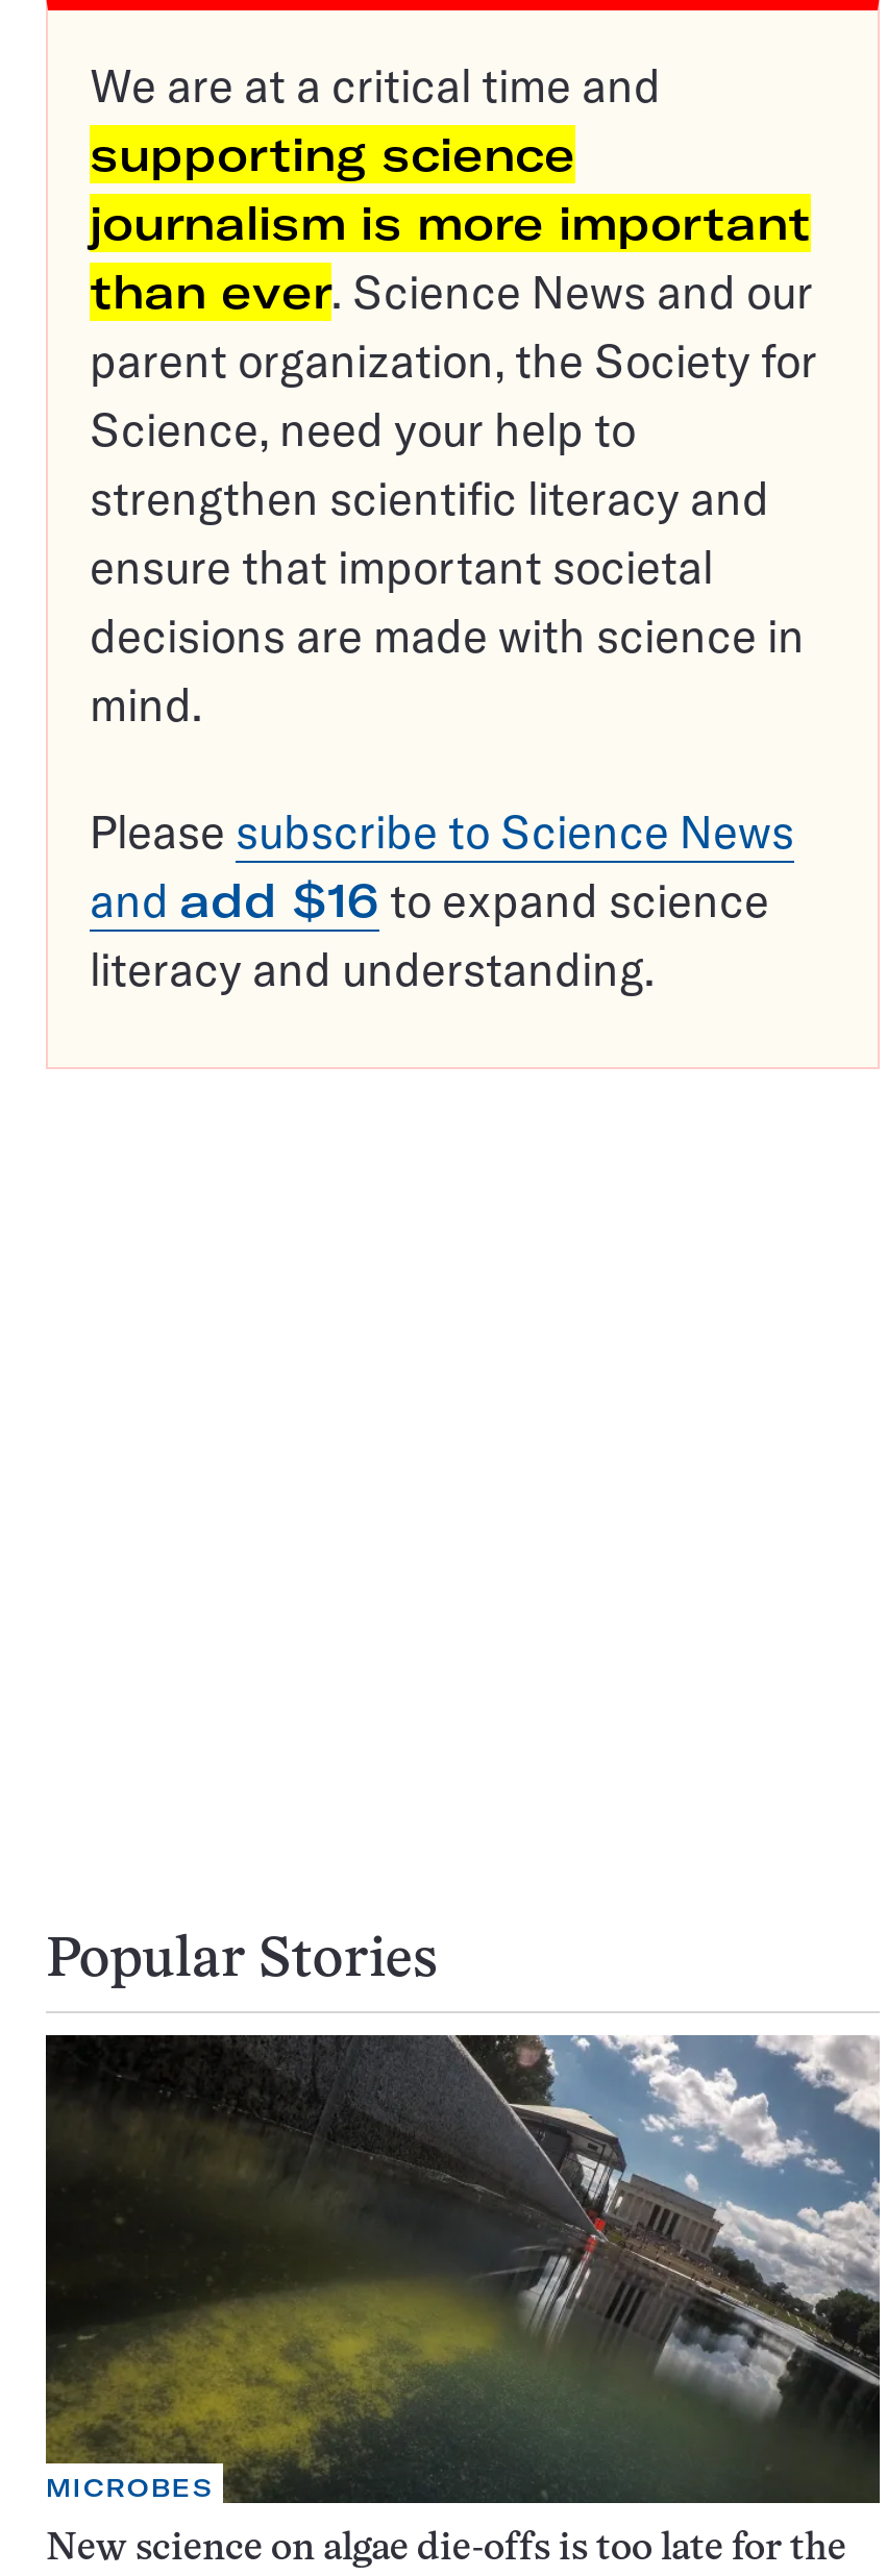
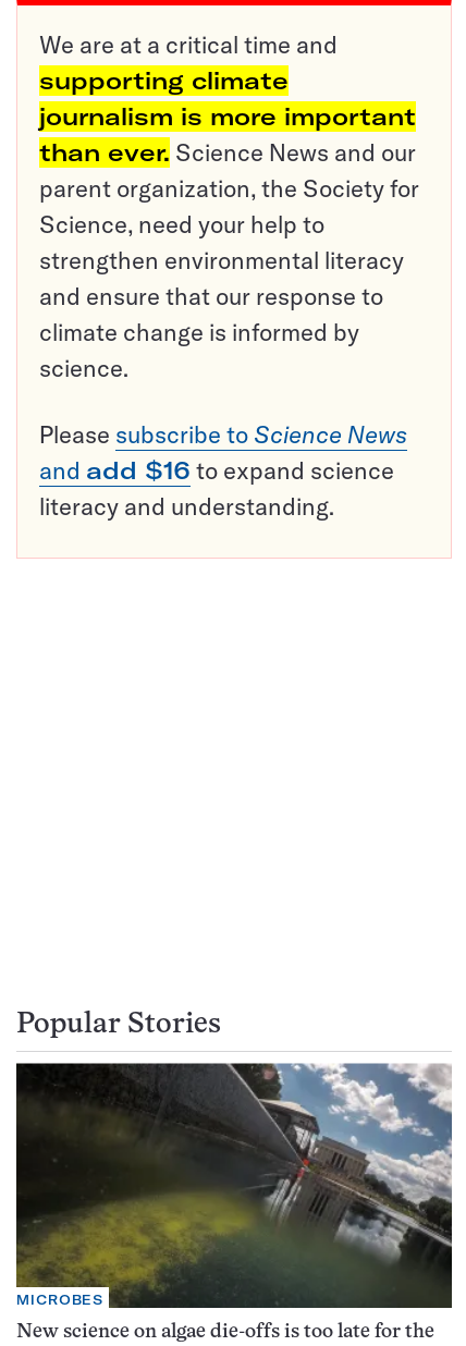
- supporting science
+ supporting climate

- strengthen scientific literacy and
- ensure that important societal
- decisions are made with science in
- mind.
+ strengthen environmental literacy
+ and ensure that our response to
+ climate change is informed by
+ science.
